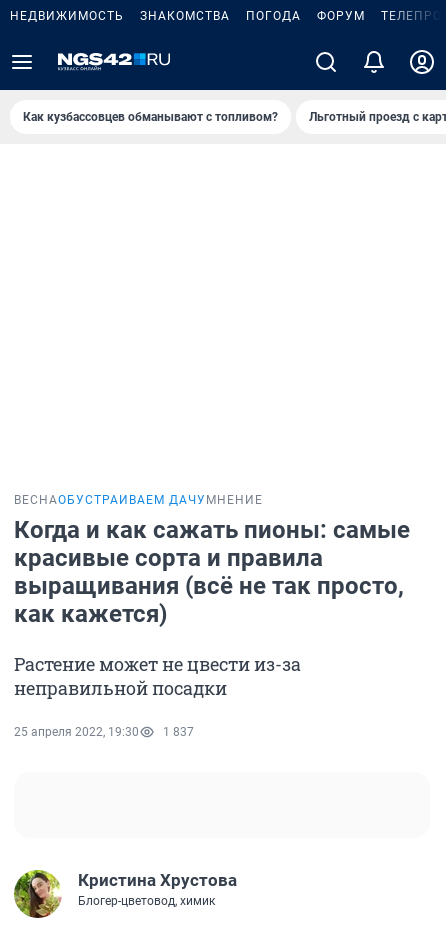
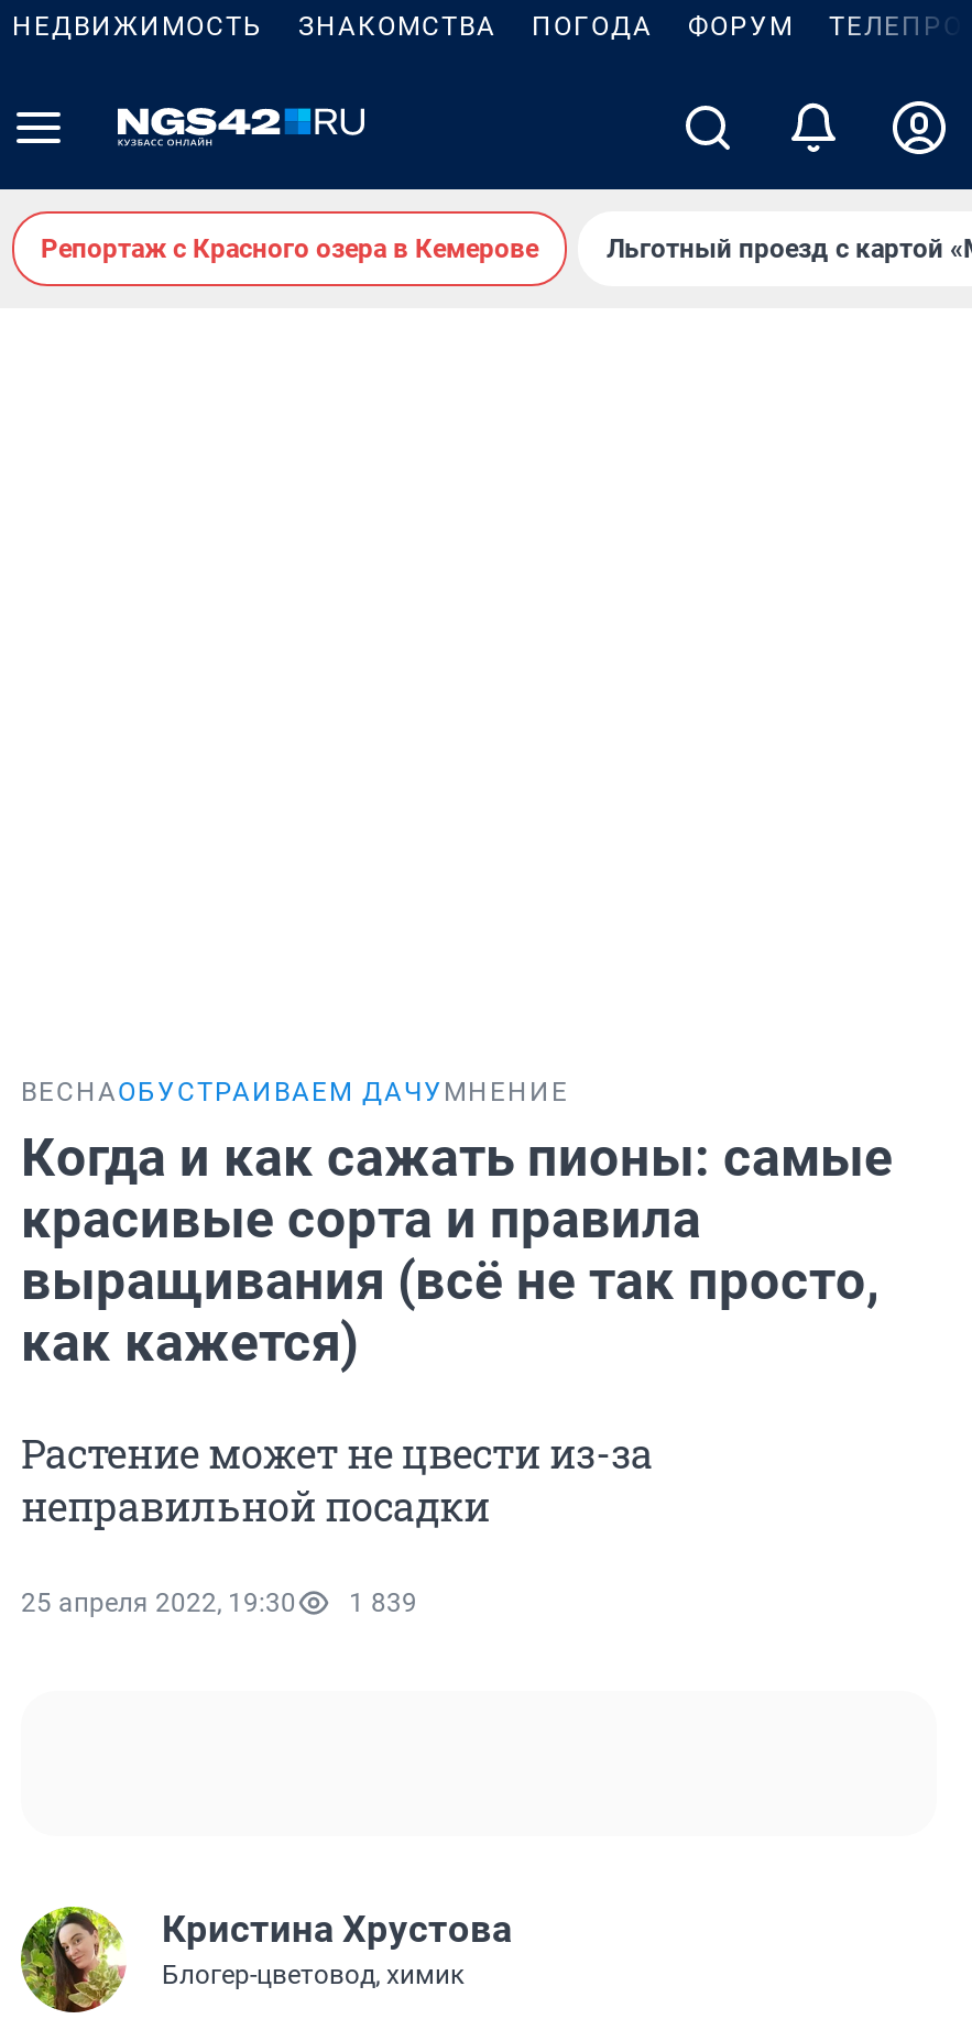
- Как кузбассовцев обманывают с топливом?
+ Репортаж с Красного озера в Кемерове

- 25 апреля 2022, 19:30 1 837
+ 25 апреля 2022, 19:30 1 839
